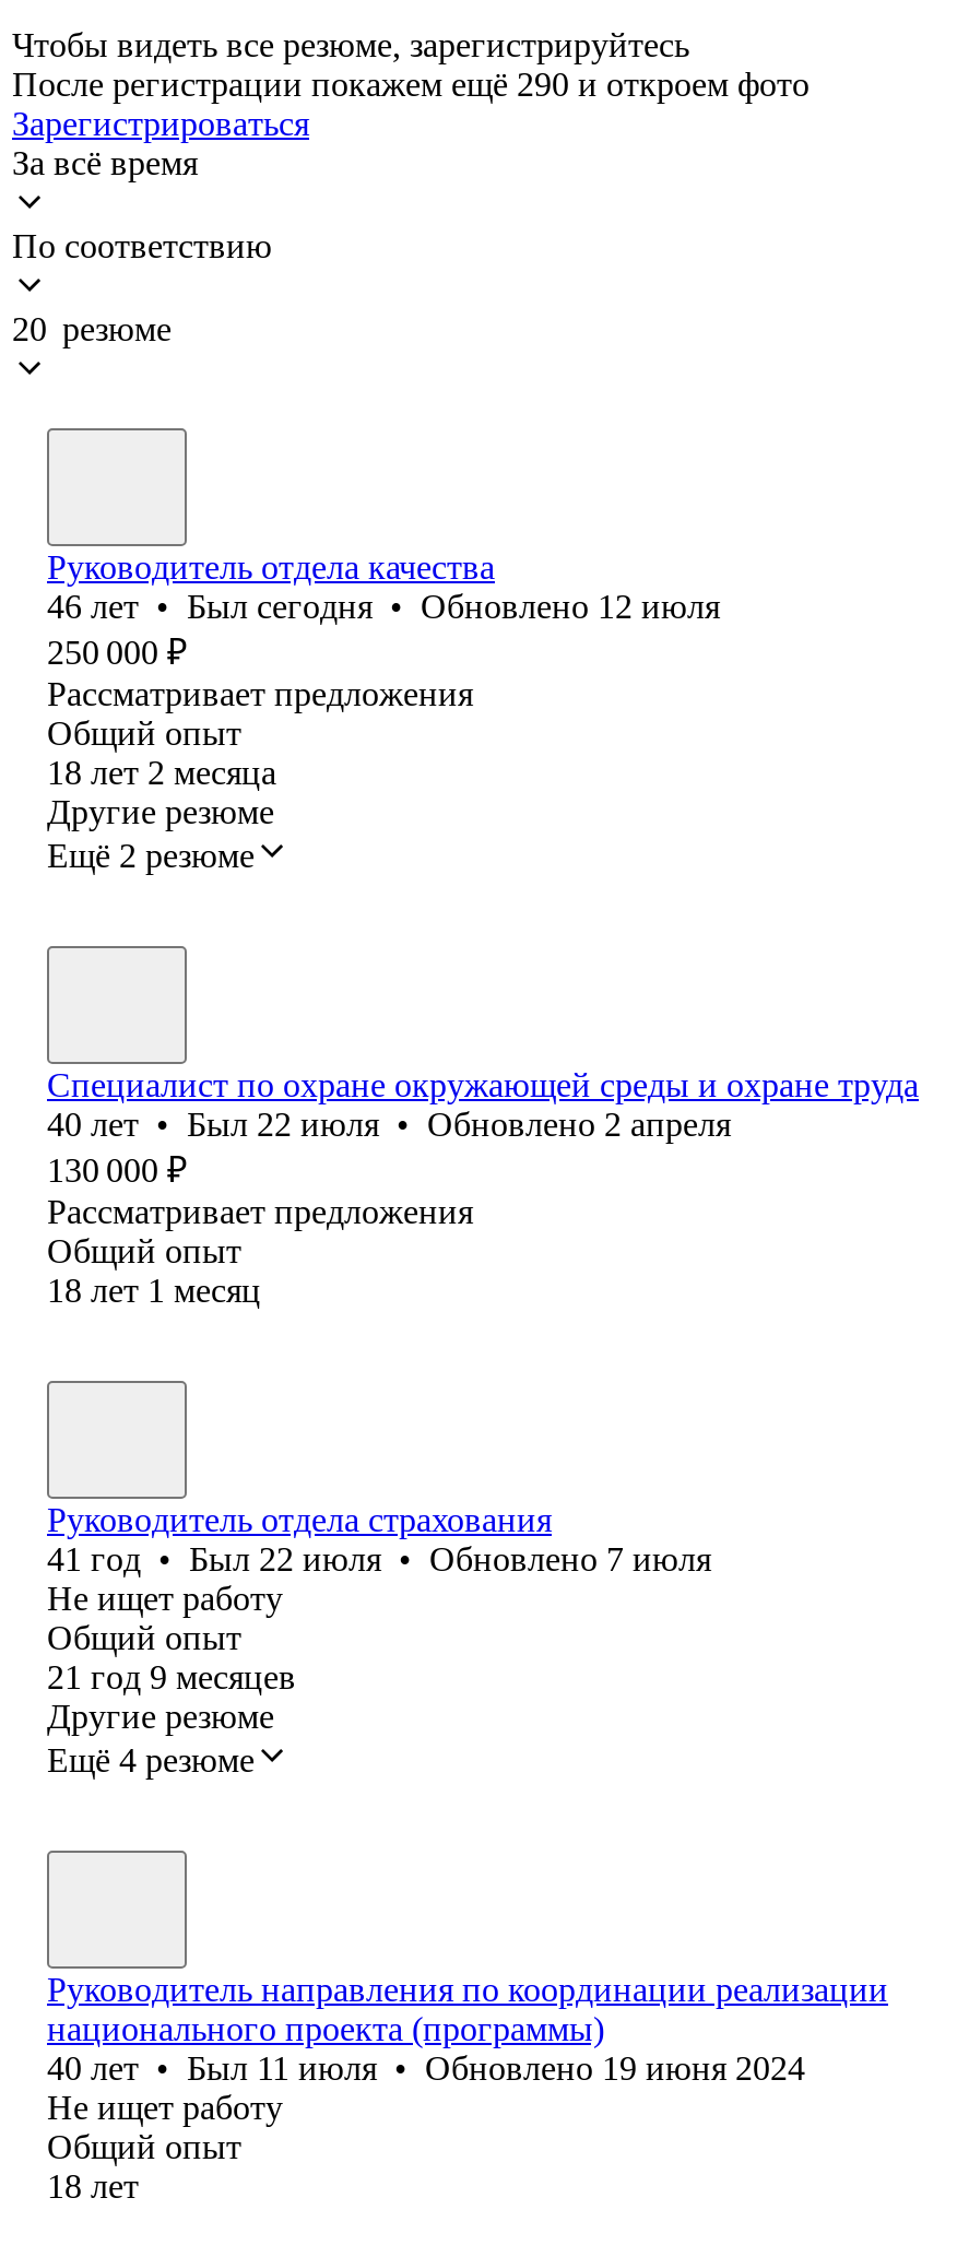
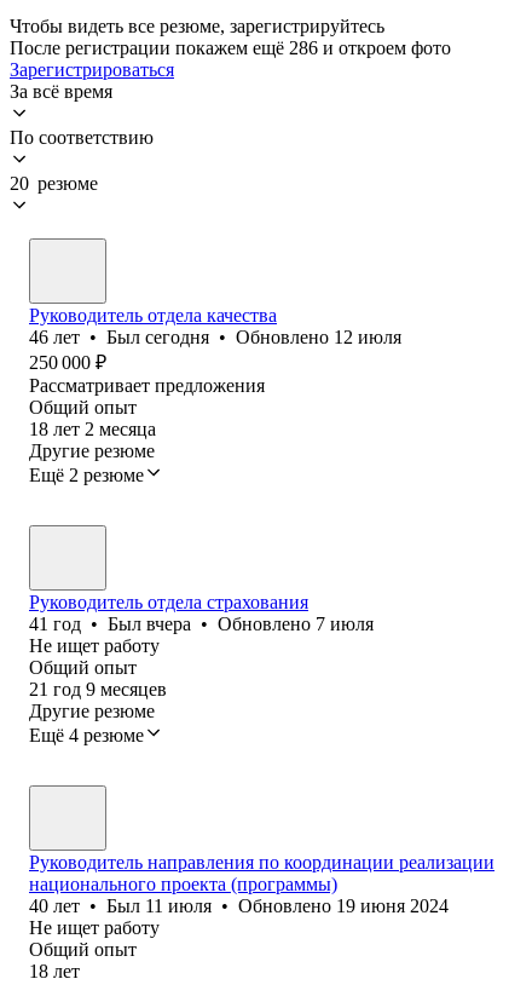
- После регистрации покажем ещё 290 и откроем фото
+ После регистрации покажем ещё 286 и откроем фото

- Специалист по охране окружающей среды и охране труда
- 40 лет • Был 22 июля • Обновлено 2 апреля
- 130 000 ₽
- Рассматривает предложения
- Общий опыт
- 18 лет 1 месяц

- 41 год • Был 22 июля • Обновлено 7 июля
+ 41 год • Был вчера • Обновлено 7 июля
